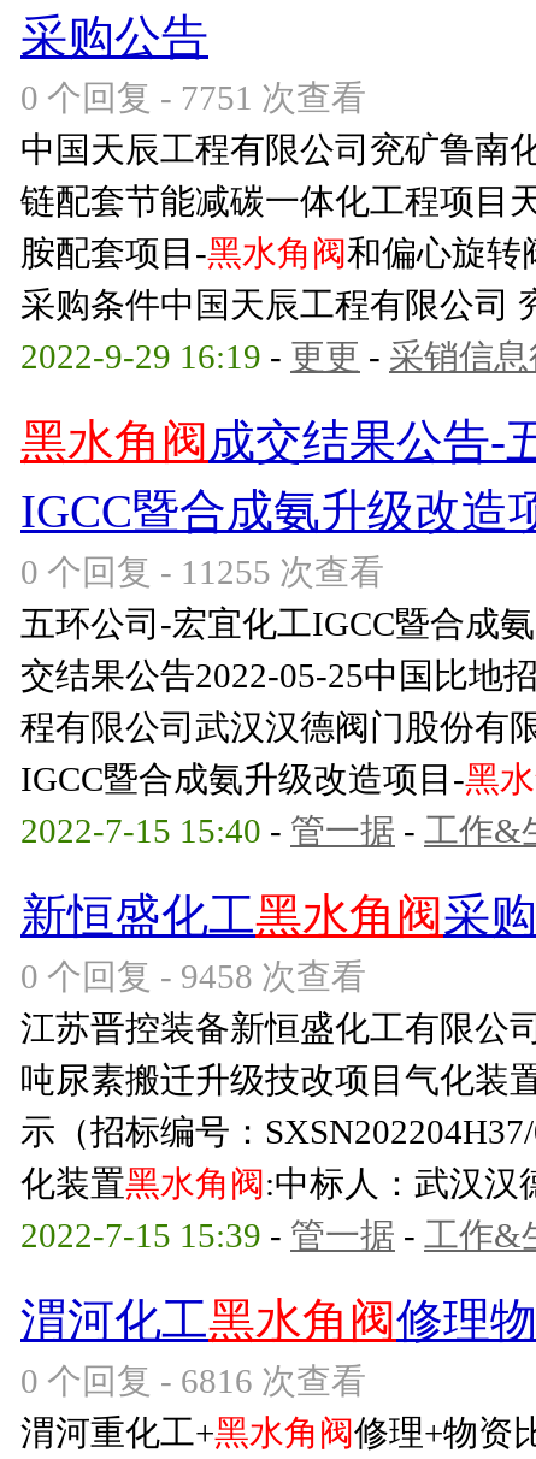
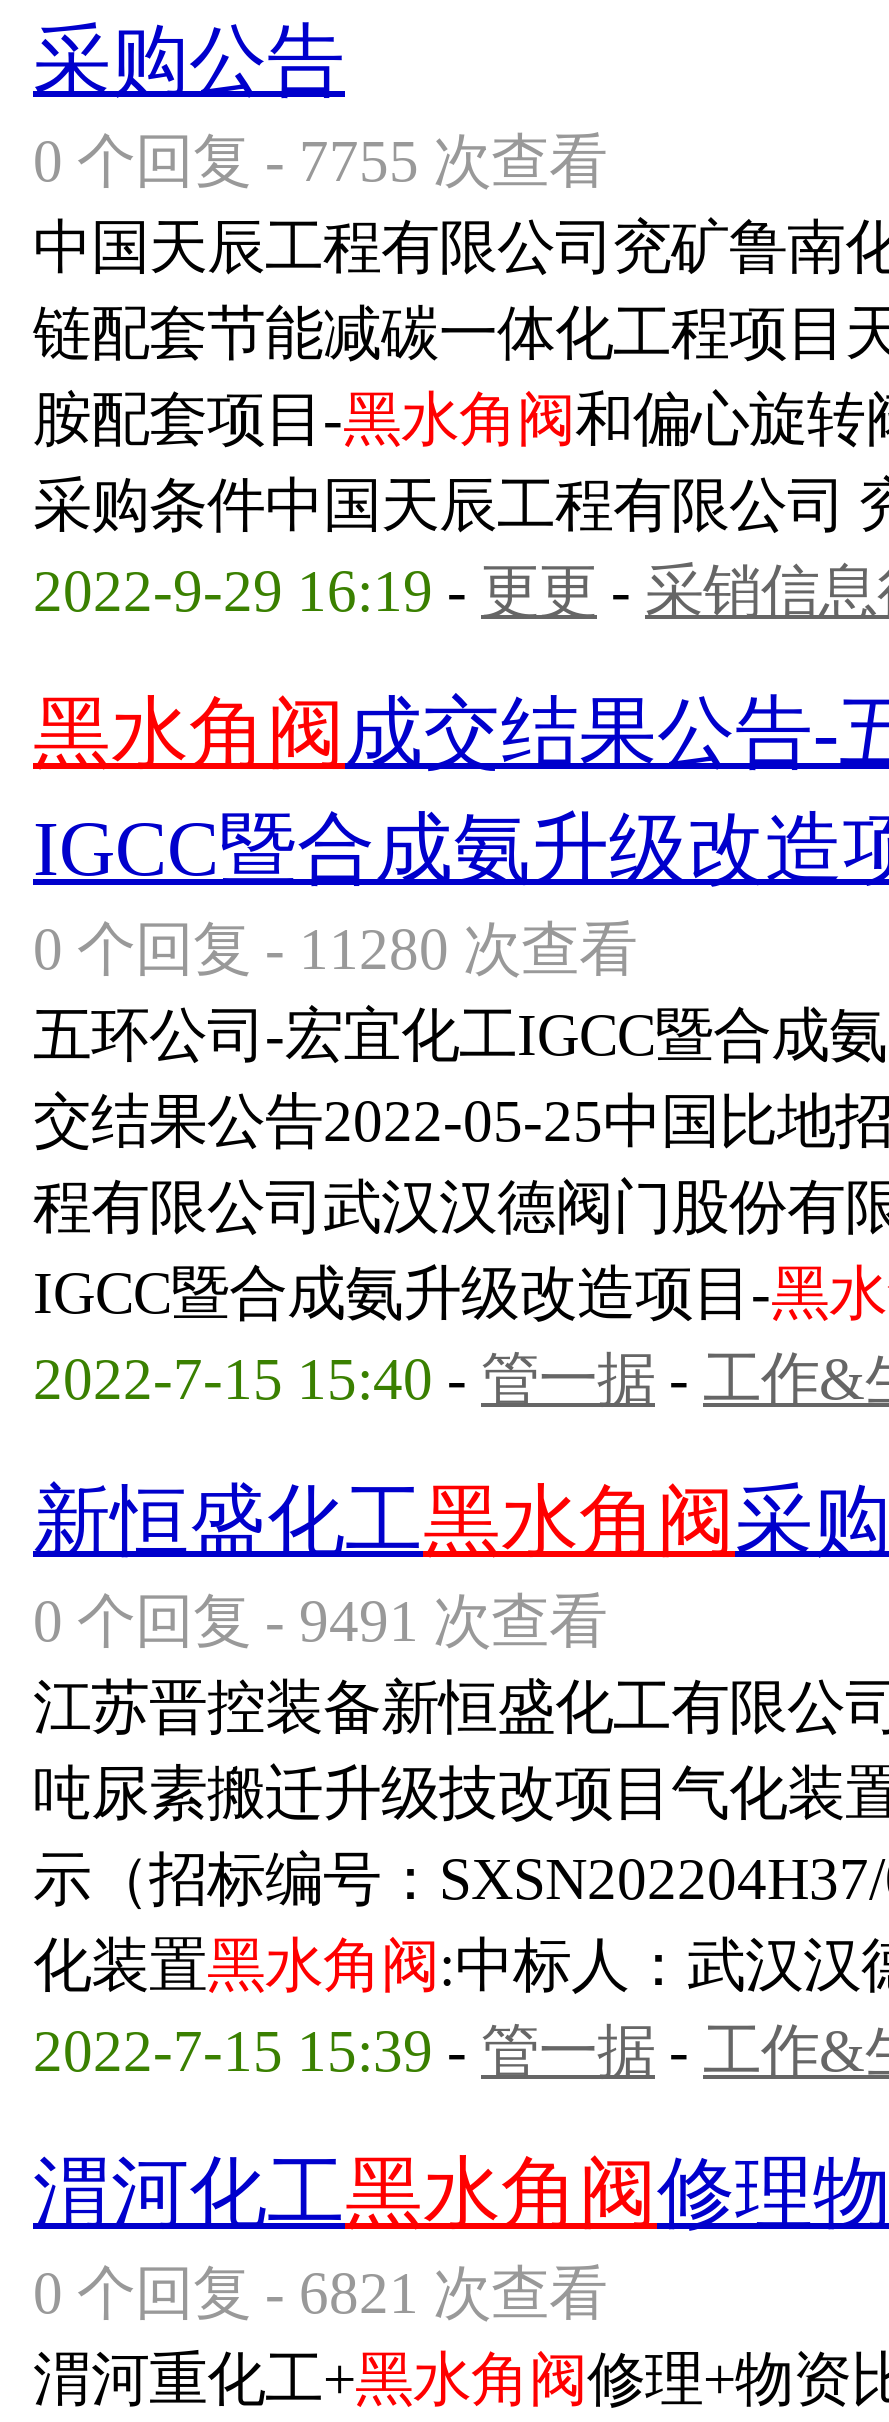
- 0 个回复 - 7751 次查看
+ 0 个回复 - 7755 次查看

- 0 个回复 - 11255 次查看
+ 0 个回复 - 11280 次查看

- 0 个回复 - 9458 次查看
+ 0 个回复 - 9491 次查看

- 0 个回复 - 6816 次查看
+ 0 个回复 - 6821 次查看
